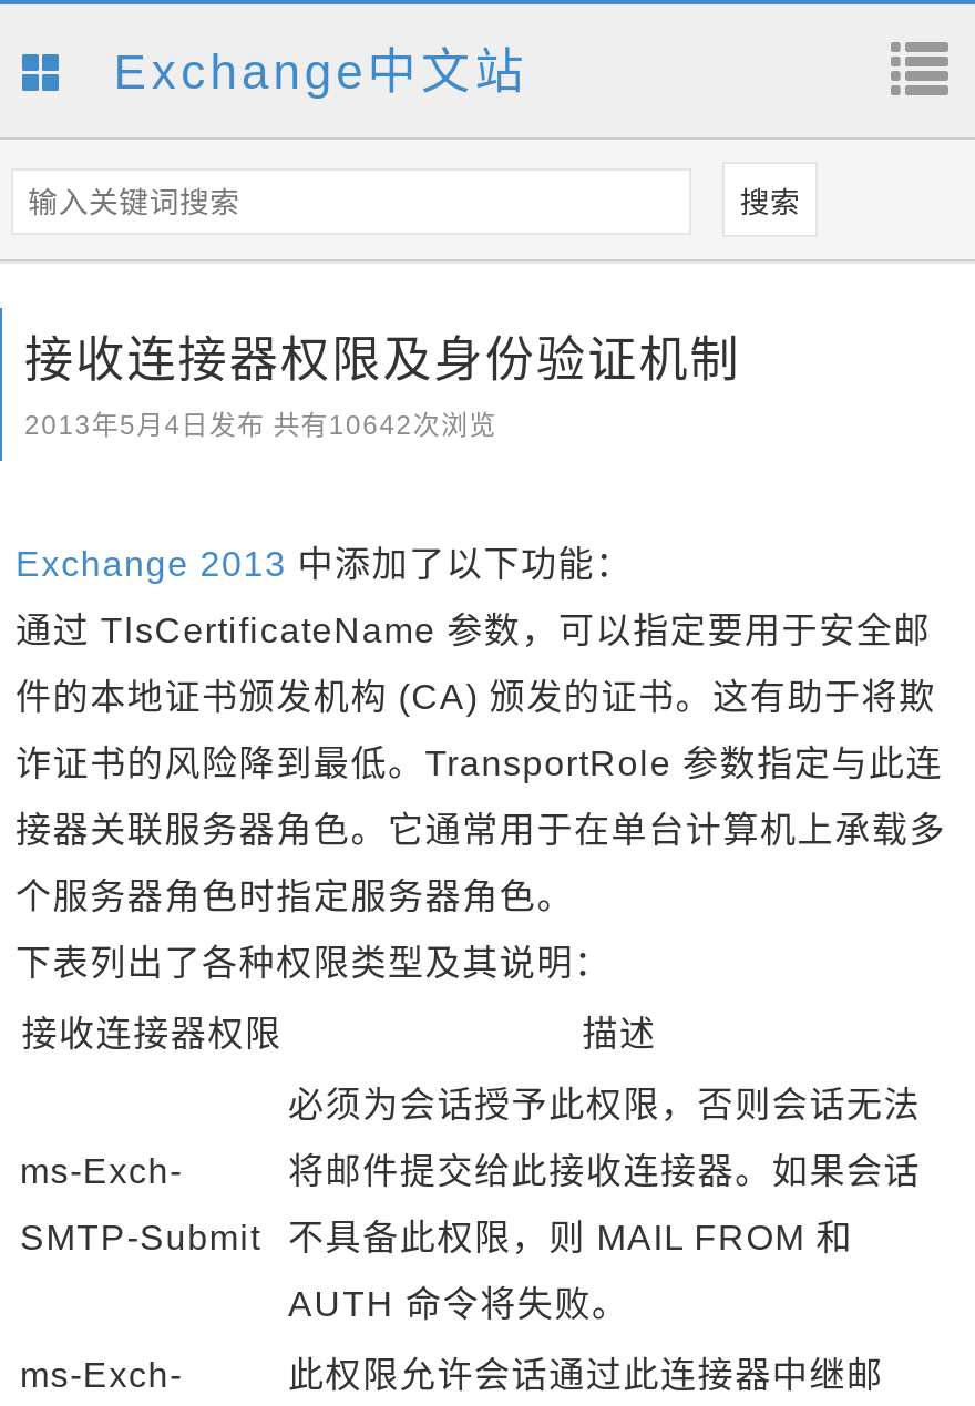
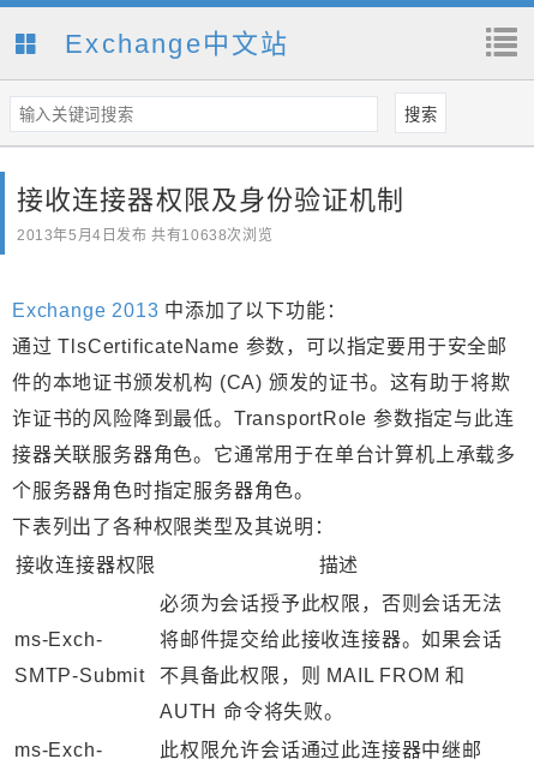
- 2013年5月4日发布 共有10642次浏览
+ 2013年5月4日发布 共有10638次浏览
